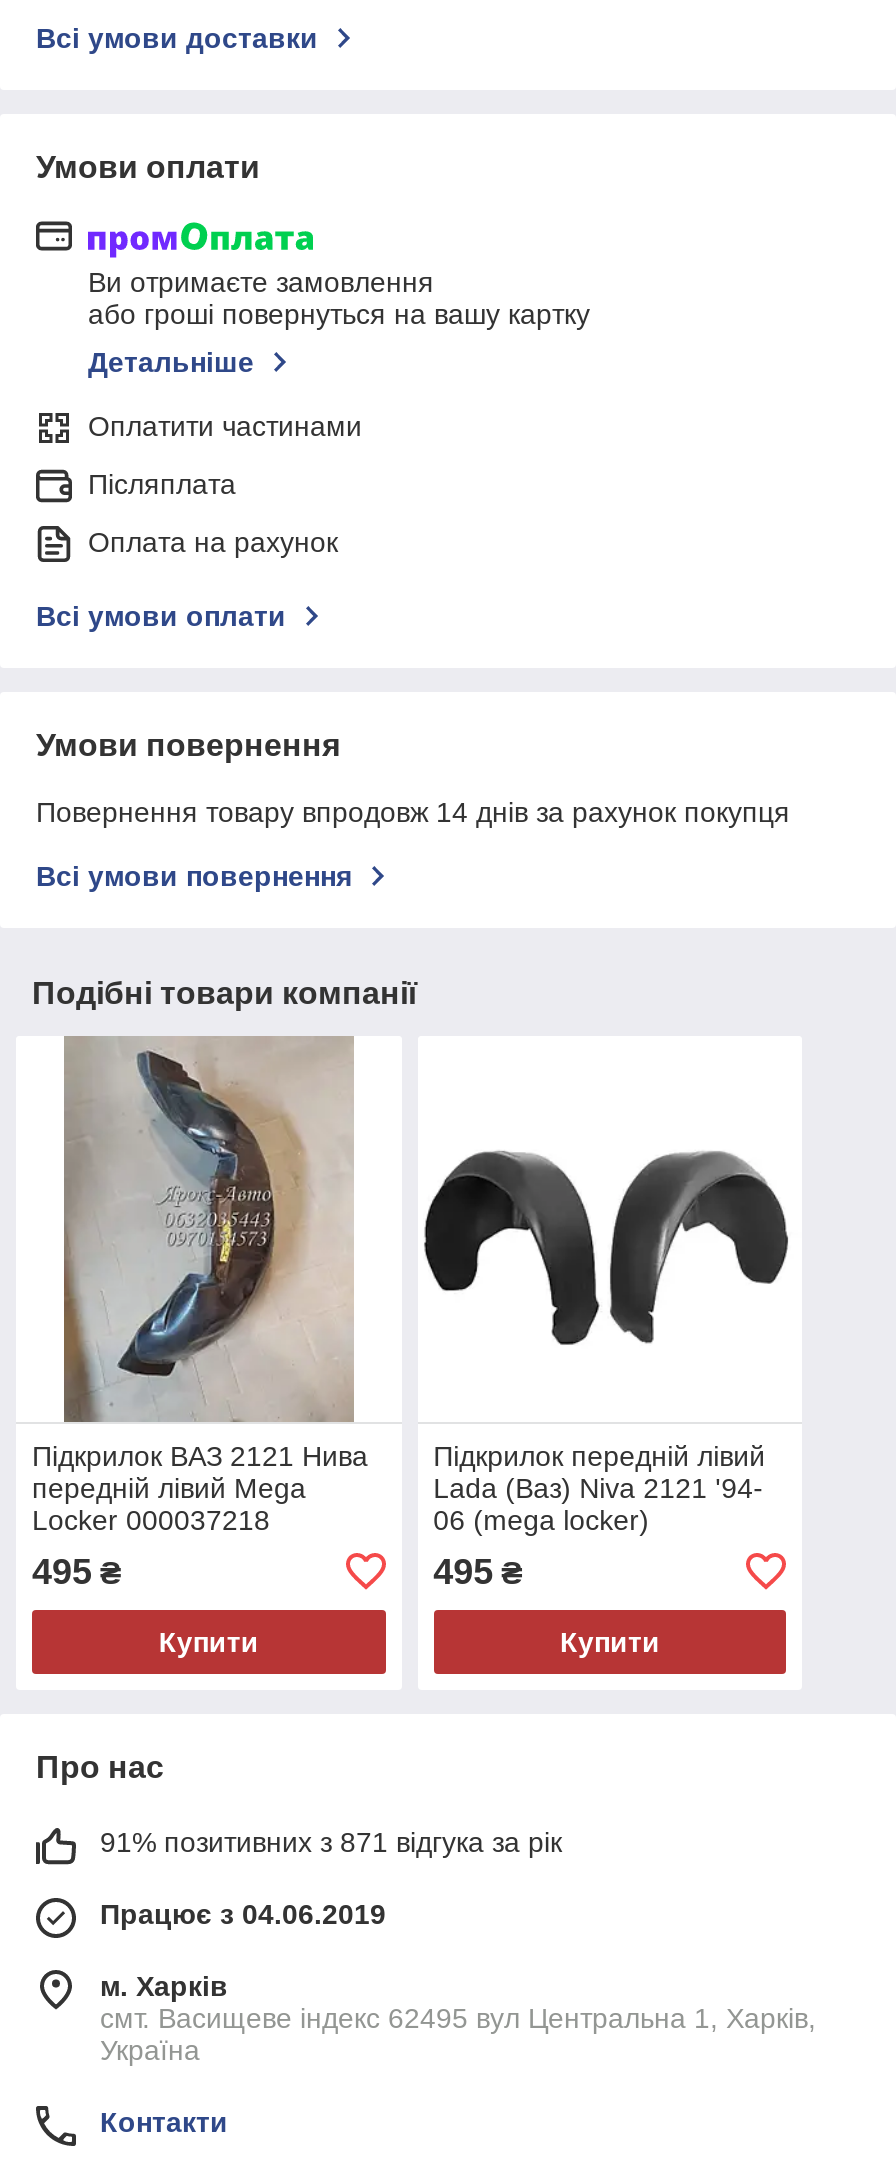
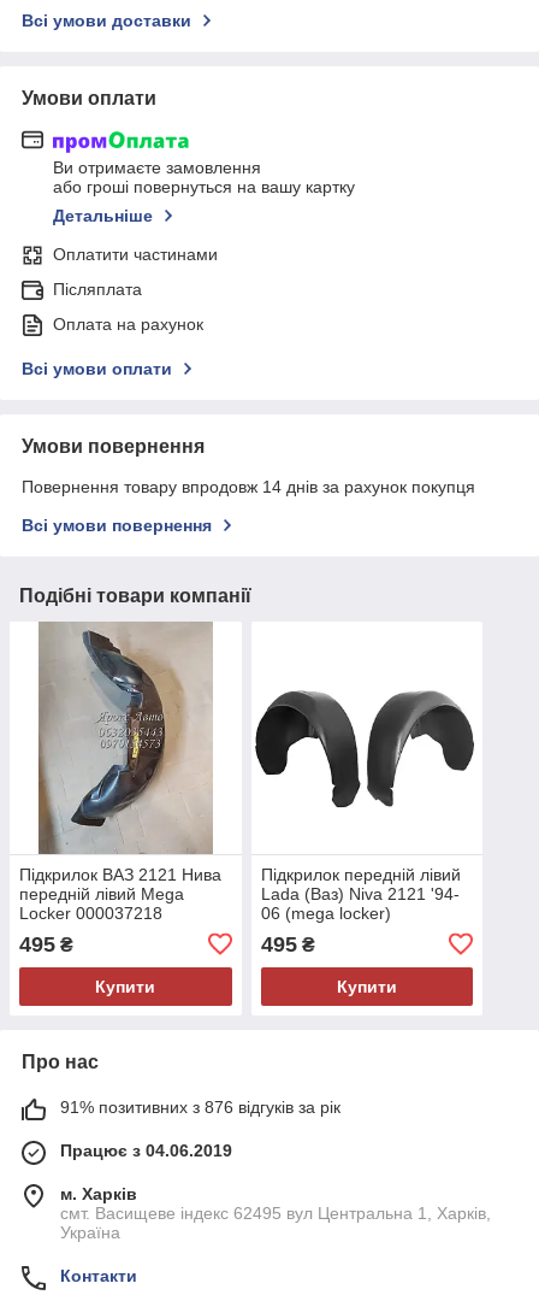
- 91% позитивних з 871 відгука за рік
+ 91% позитивних з 876 відгуків за рік
